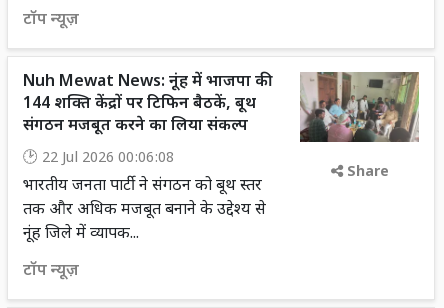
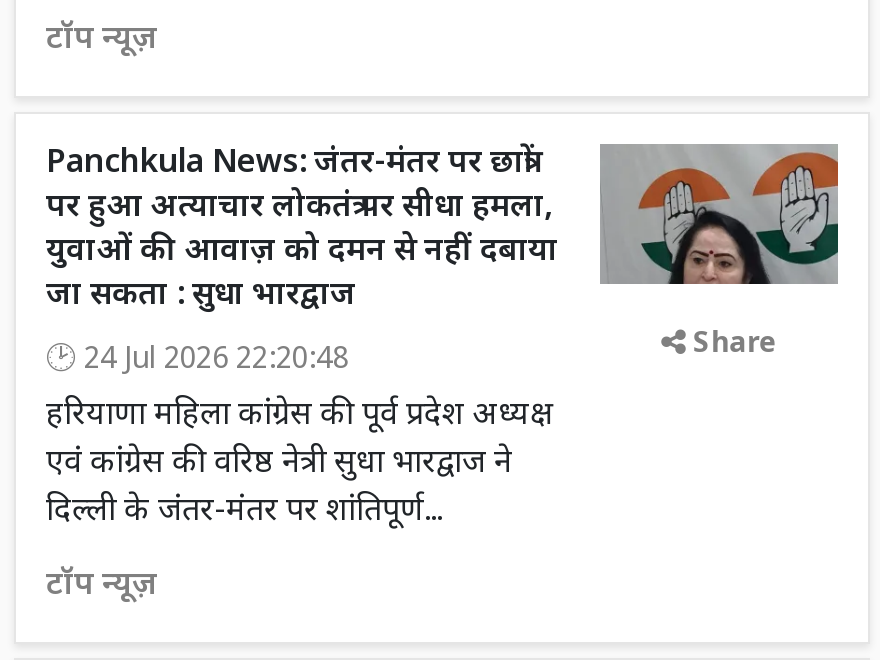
- [image]
- Nuh Mewat News: नूंह में भाजपा की
- 144 शक्ति केंद्रों पर टिफिन बैठकें, बूथ
- संगठन मजबूत करने का लिया संकल्प
+ [image]
+ Panchkula News: जंतर-मंतर पर छात्रों
+ पर हुआ अत्याचार लोकतंत्र पर सीधा हमला,
+ युवाओं की आवाज़ को दमन से नहीं दबाया
+ जा सकता : सुधा भारद्वाज

- 22 Jul 2026 00:06:08
- भारतीय जनता पार्टी ने संगठन को बूथ स्तर
- तक और अधिक मजबूत बनाने के उद्देश्य से
- नूंह जिले में व्यापक...
+ 24 Jul 2026 22:20:48
+ हरियाणा महिला कांग्रेस की पूर्व प्रदेश अध्यक्ष
+ एवं कांग्रेस की वरिष्ठ नेत्री सुधा भारद्वाज ने
+ दिल्ली के जंतर-मंतर पर शांतिपूर्ण...
